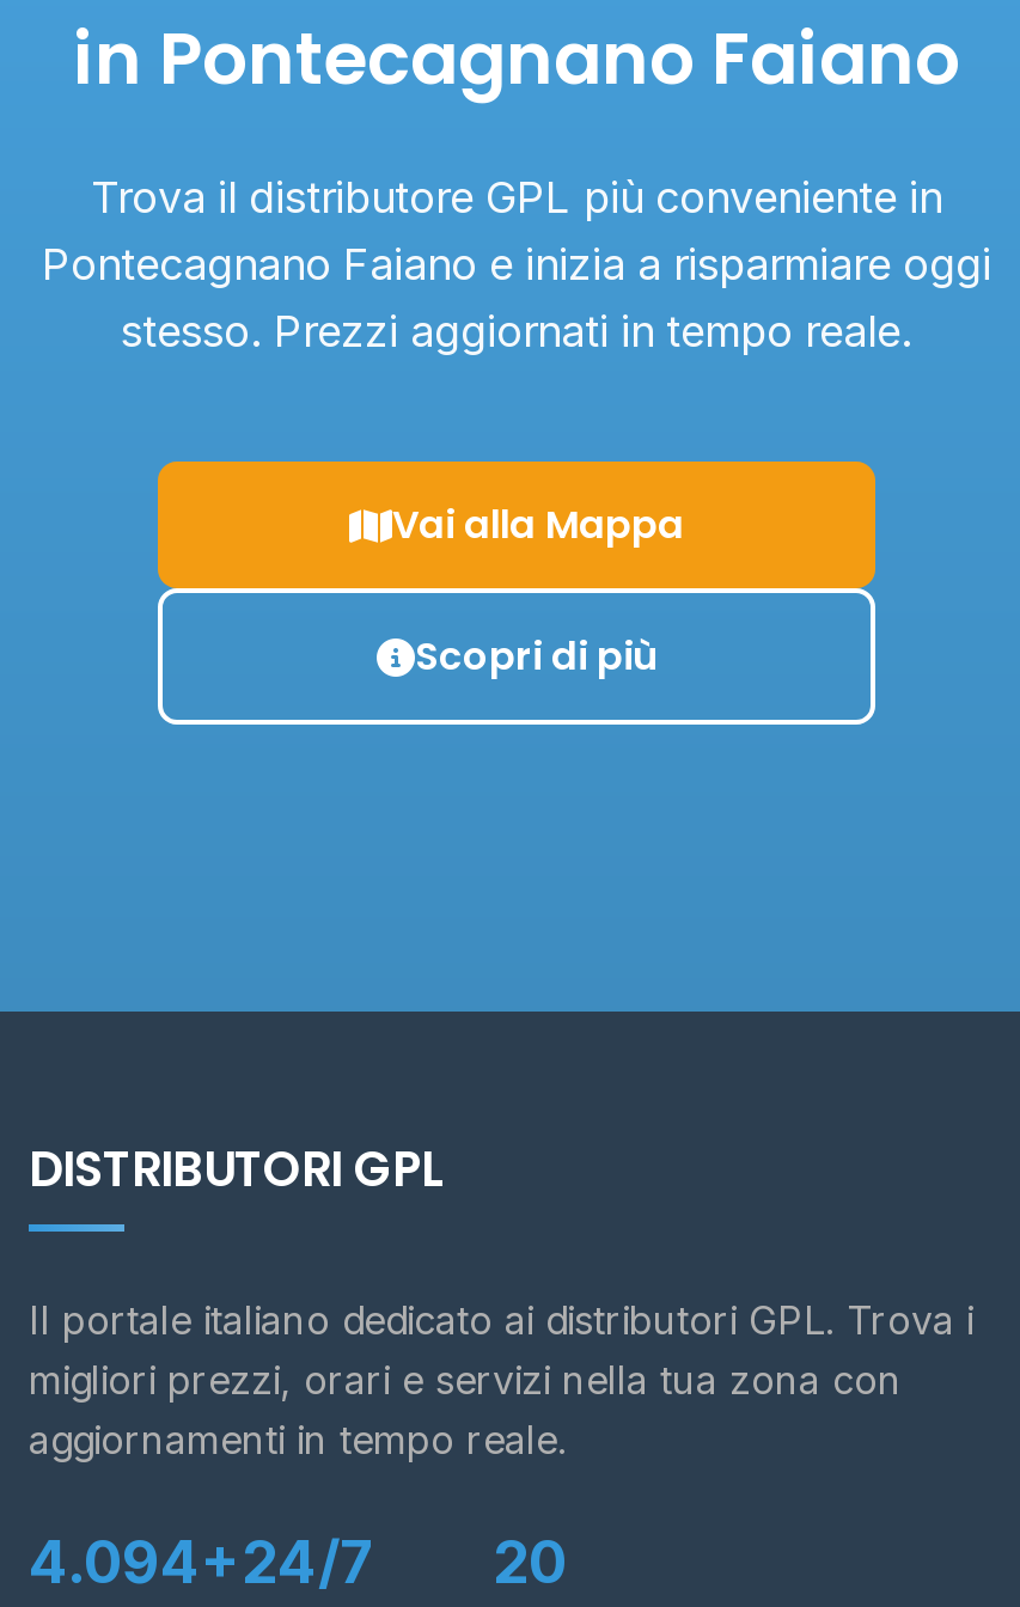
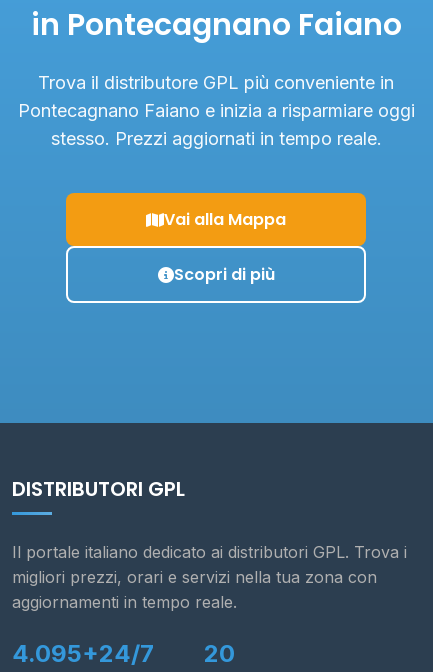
- 4.094+ 24/7 20
+ 4.095+ 24/7 20
